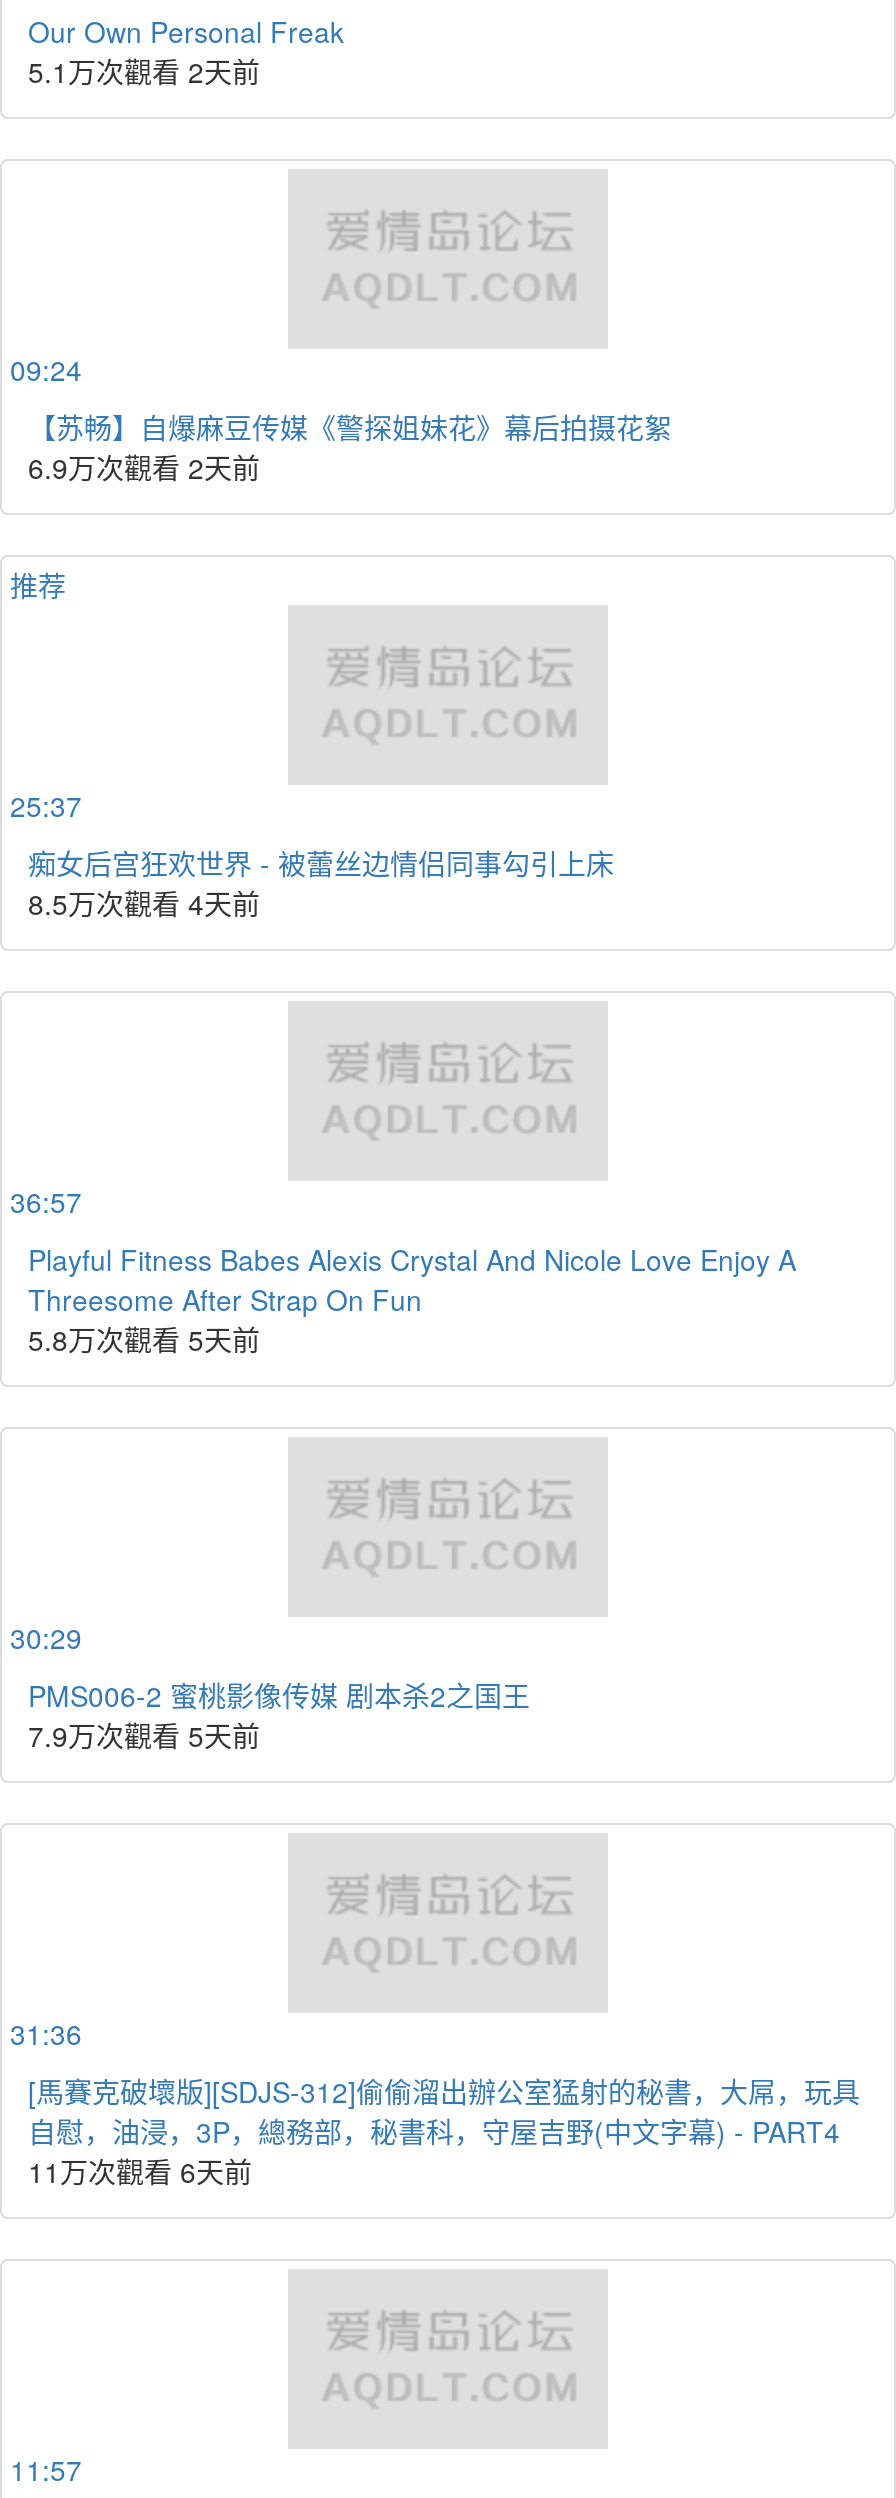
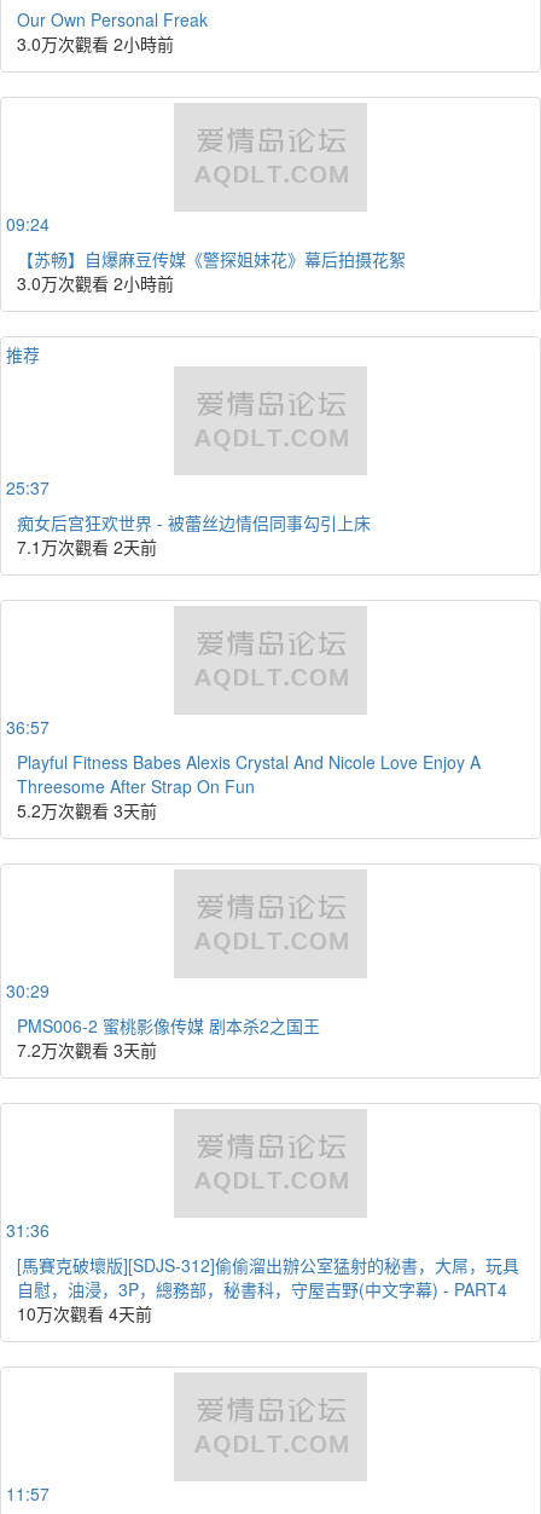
- 5.1万次觀看 2天前
+ 3.0万次觀看 2小時前

- 6.9万次觀看 2天前
+ 3.0万次觀看 2小時前

- 8.5万次觀看 4天前
+ 7.1万次觀看 2天前

- 5.8万次觀看 5天前
+ 5.2万次觀看 3天前

- 7.9万次觀看 5天前
+ 7.2万次觀看 3天前

- 11万次觀看 6天前
+ 10万次觀看 4天前
